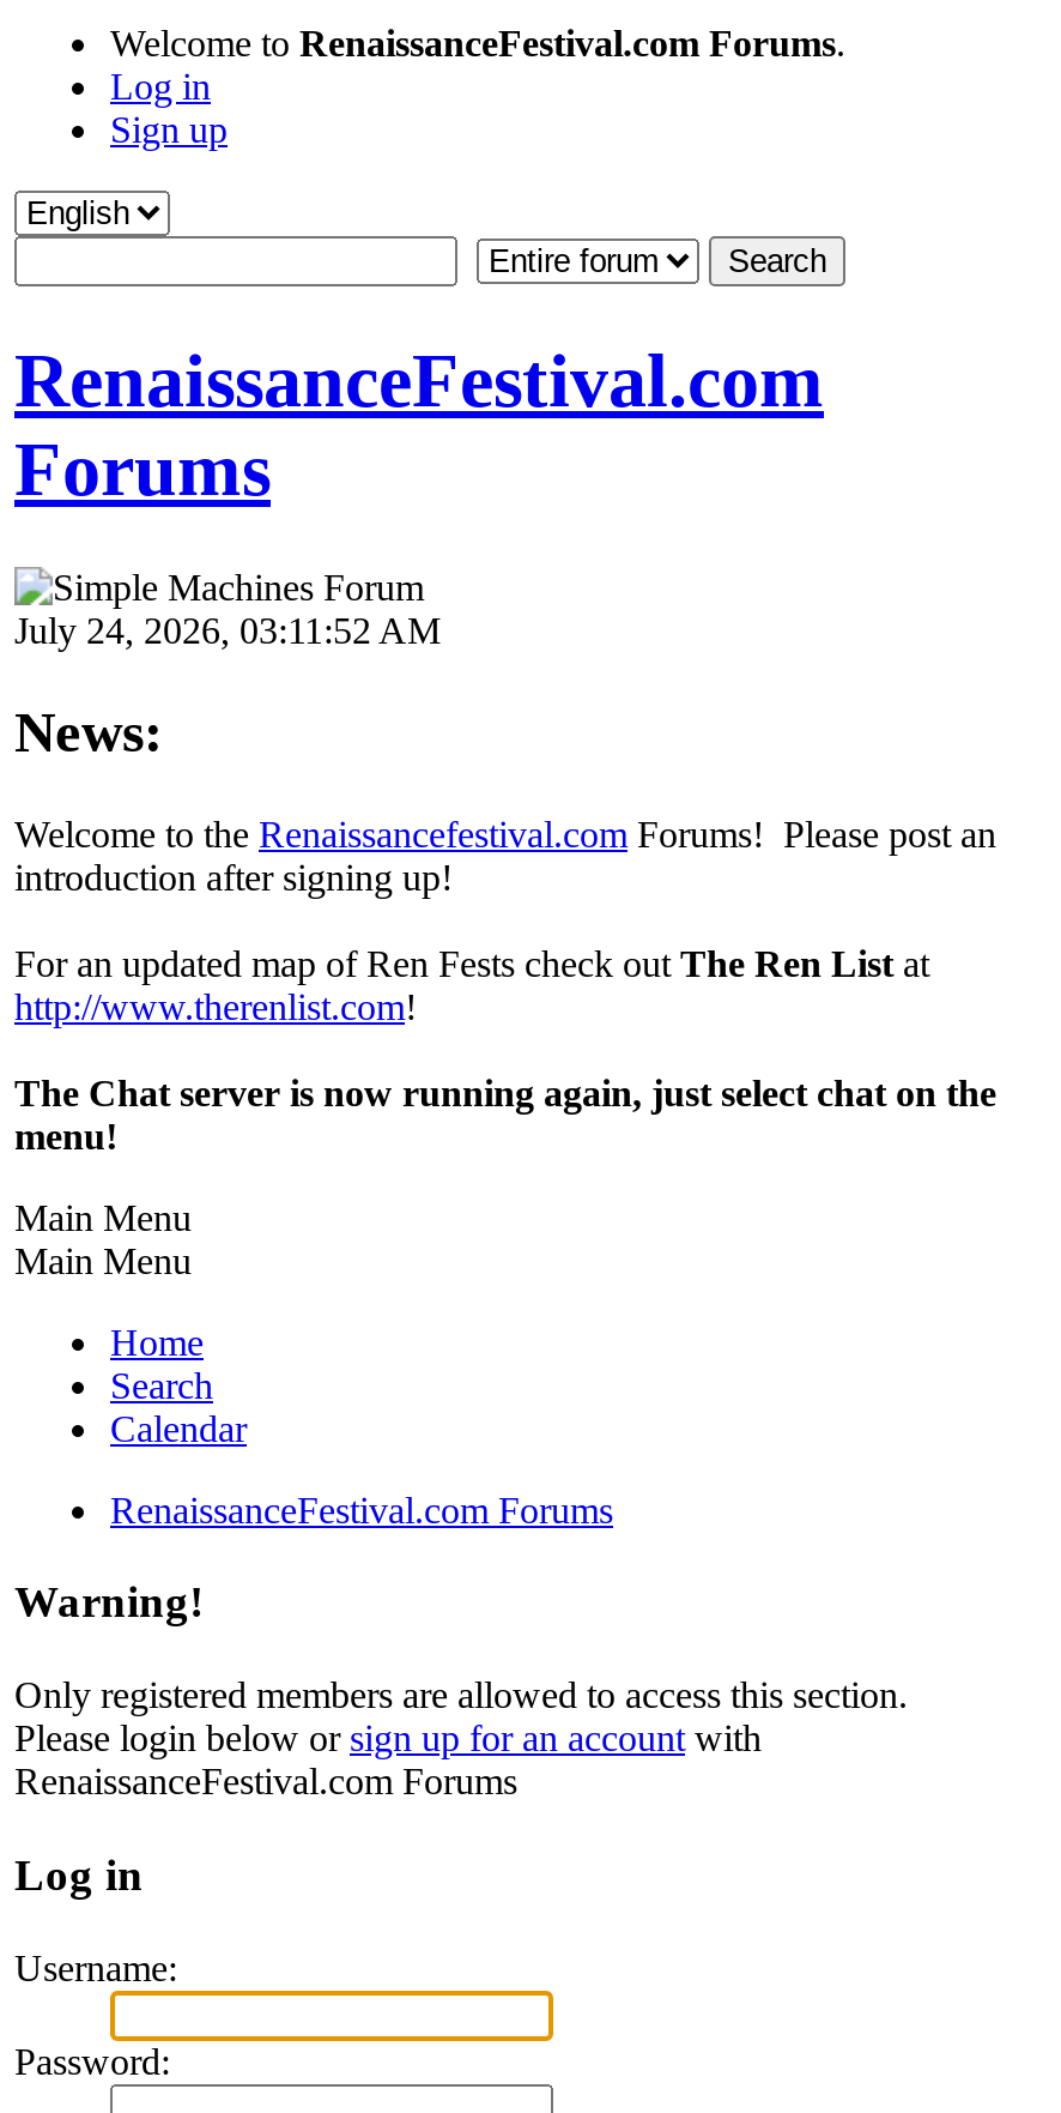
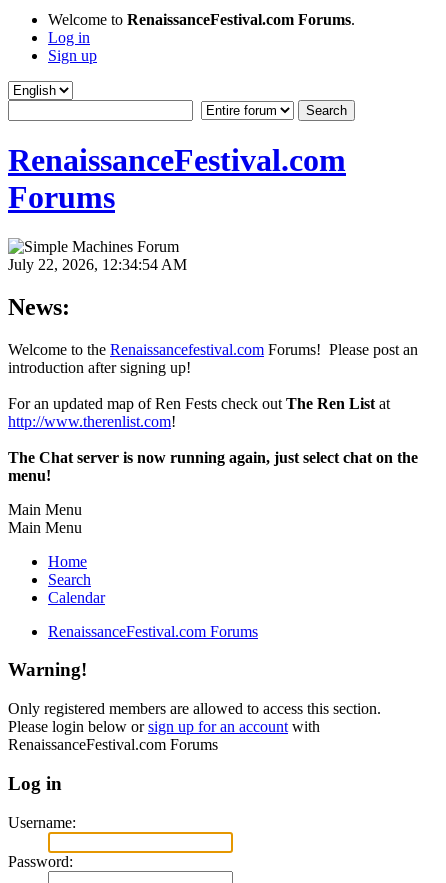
- July 24, 2026, 03:11:52 AM
+ July 22, 2026, 12:34:54 AM
